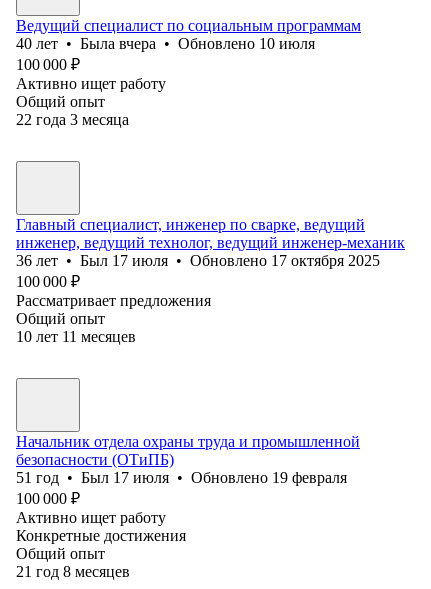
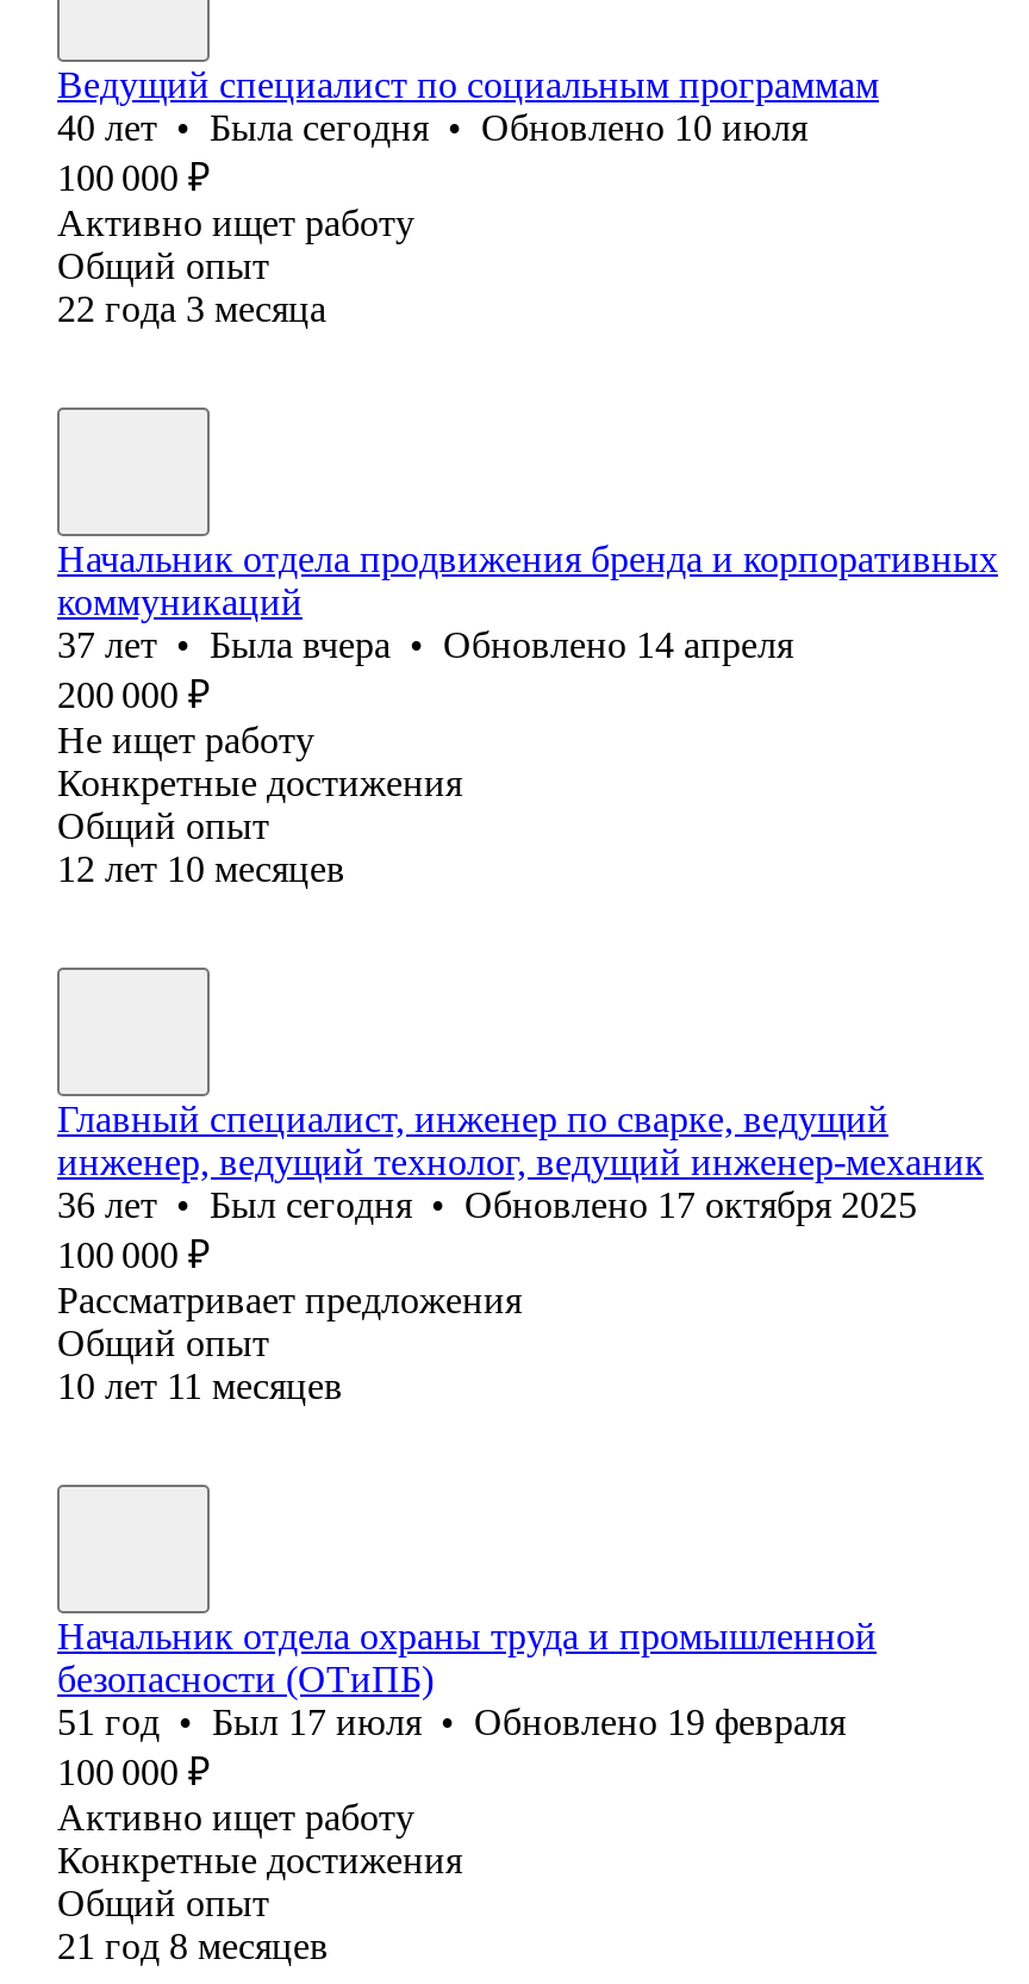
- 40 лет • Была вчера • Обновлено 10 июля
+ 40 лет • Была сегодня • Обновлено 10 июля

+ Начальник отдела продвижения бренда и корпоративных
+ коммуникаций
+ 37 лет • Была вчера • Обновлено 14 апреля
+ 200 000 ₽
+ Не ищет работу
+ Конкретные достижения
+ Общий опыт
+ 12 лет 10 месяцев

- 36 лет • Был 17 июля • Обновлено 17 октября 2025
+ 36 лет • Был сегодня • Обновлено 17 октября 2025
